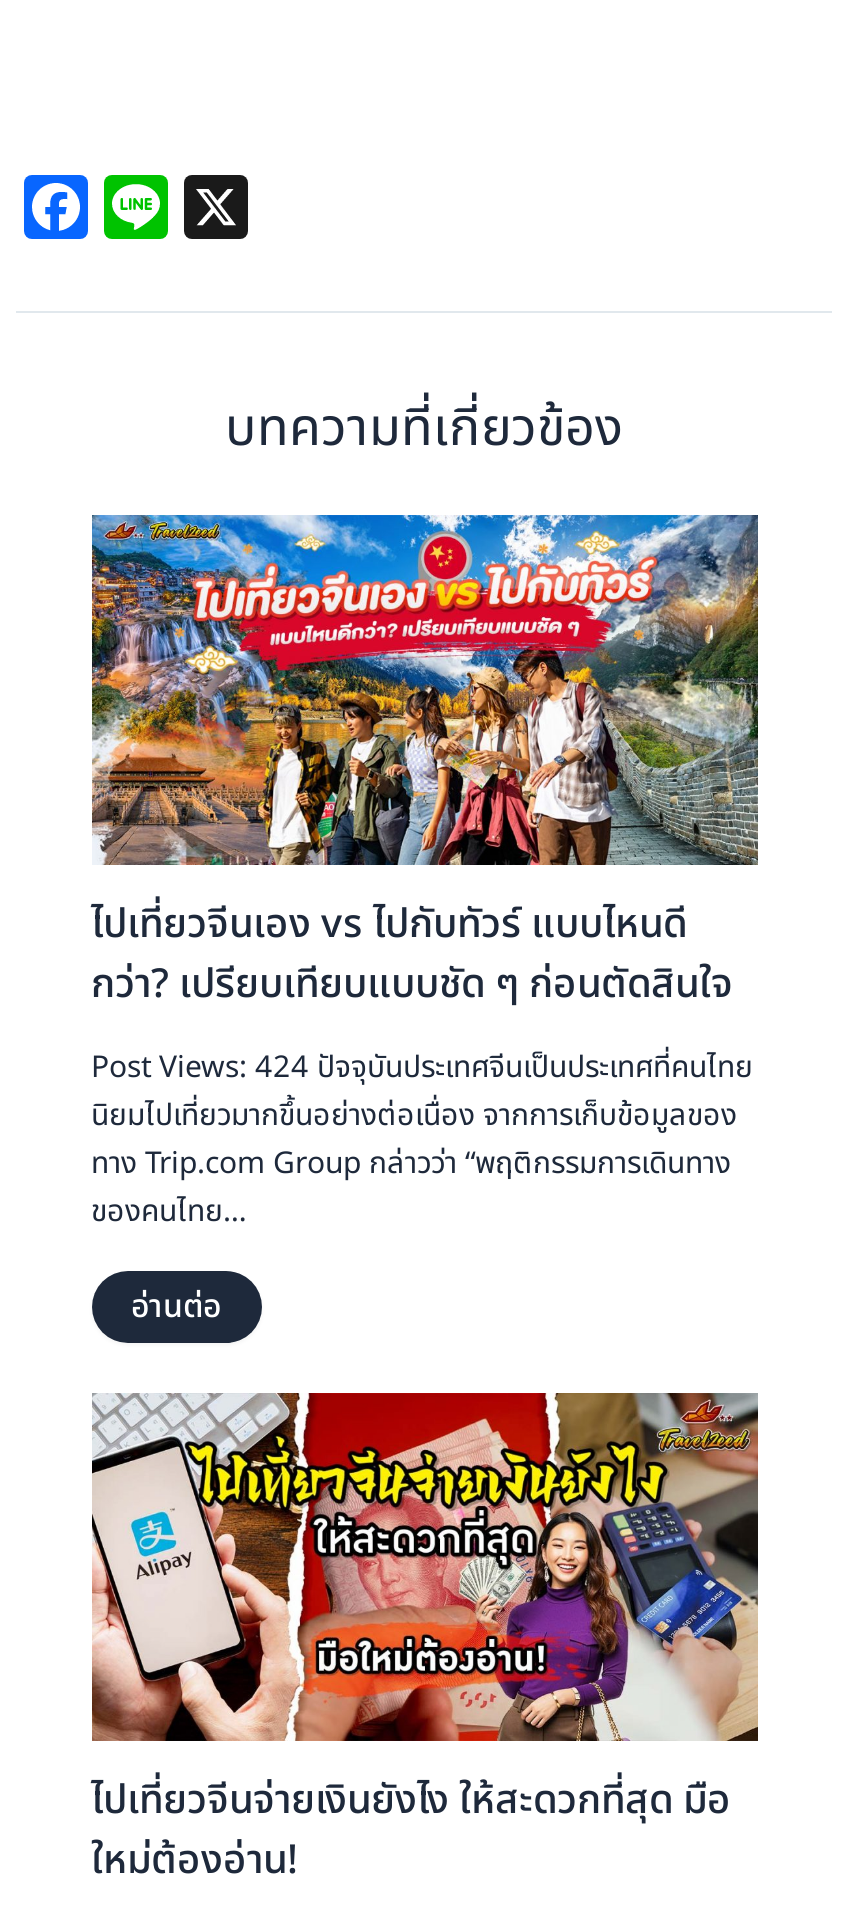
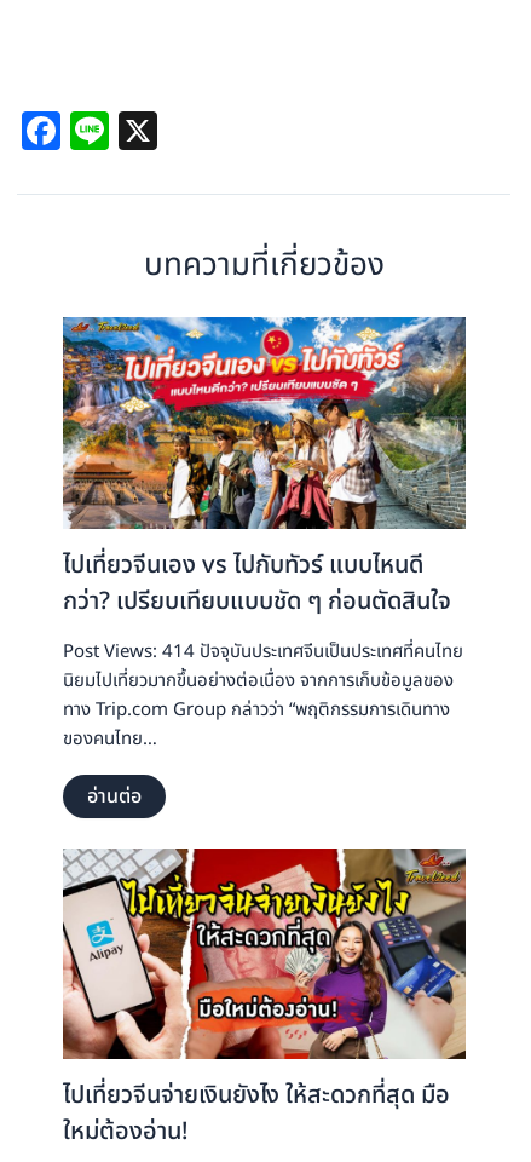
- Post Views: 424 ปัจจุบันประเทศจีนเป็นประเทศที่คนไทย
+ Post Views: 414 ปัจจุบันประเทศจีนเป็นประเทศที่คนไทย
